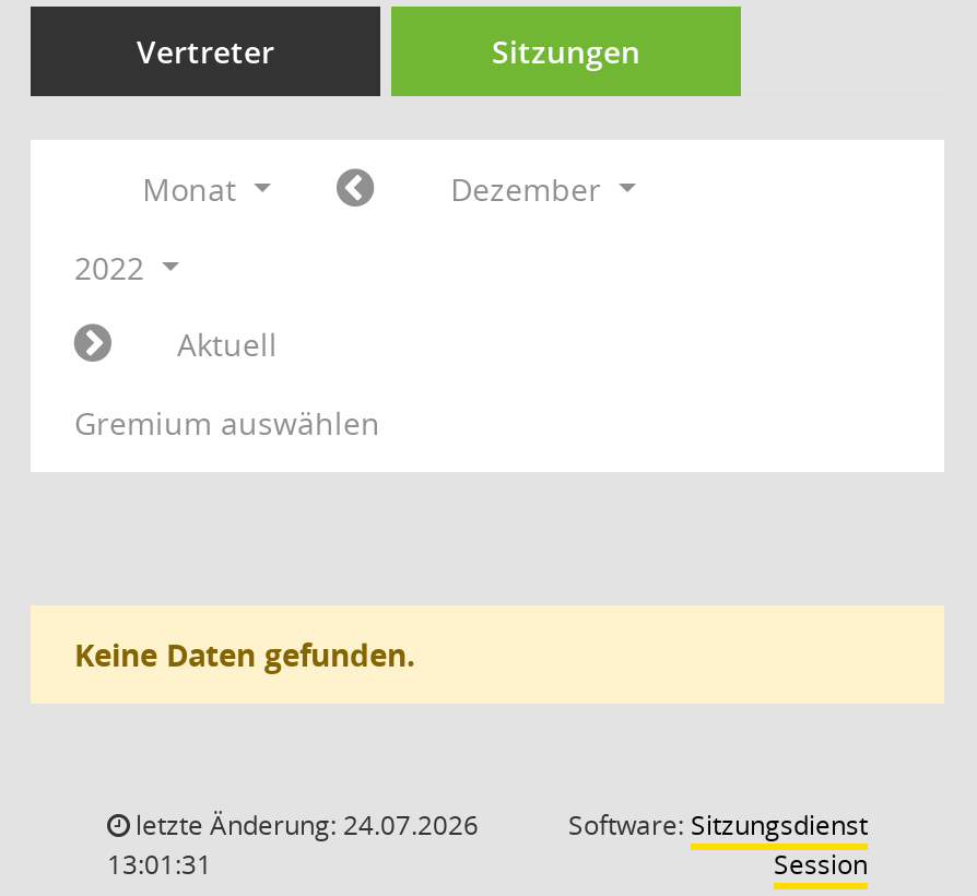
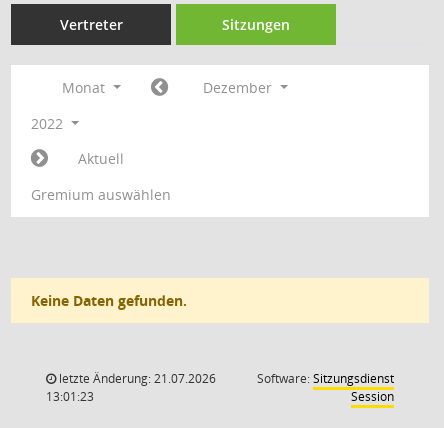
- letzte Änderung: 24.07.2026
+ letzte Änderung: 21.07.2026

- 13:01:31
+ 13:01:23
